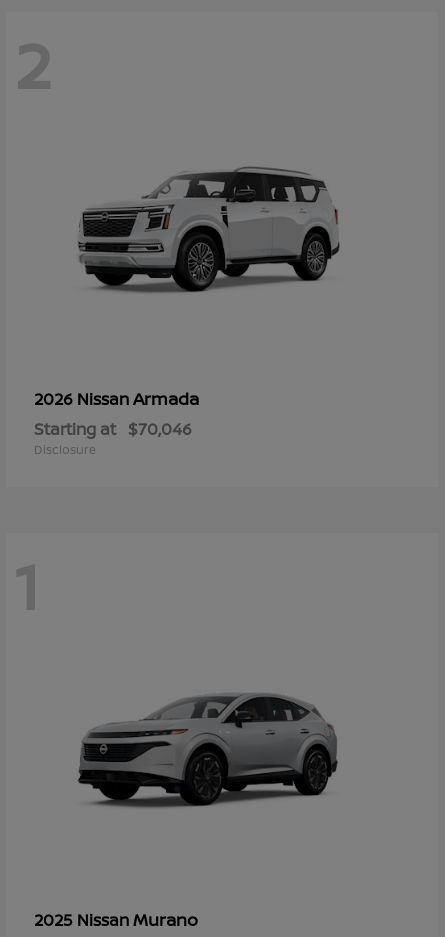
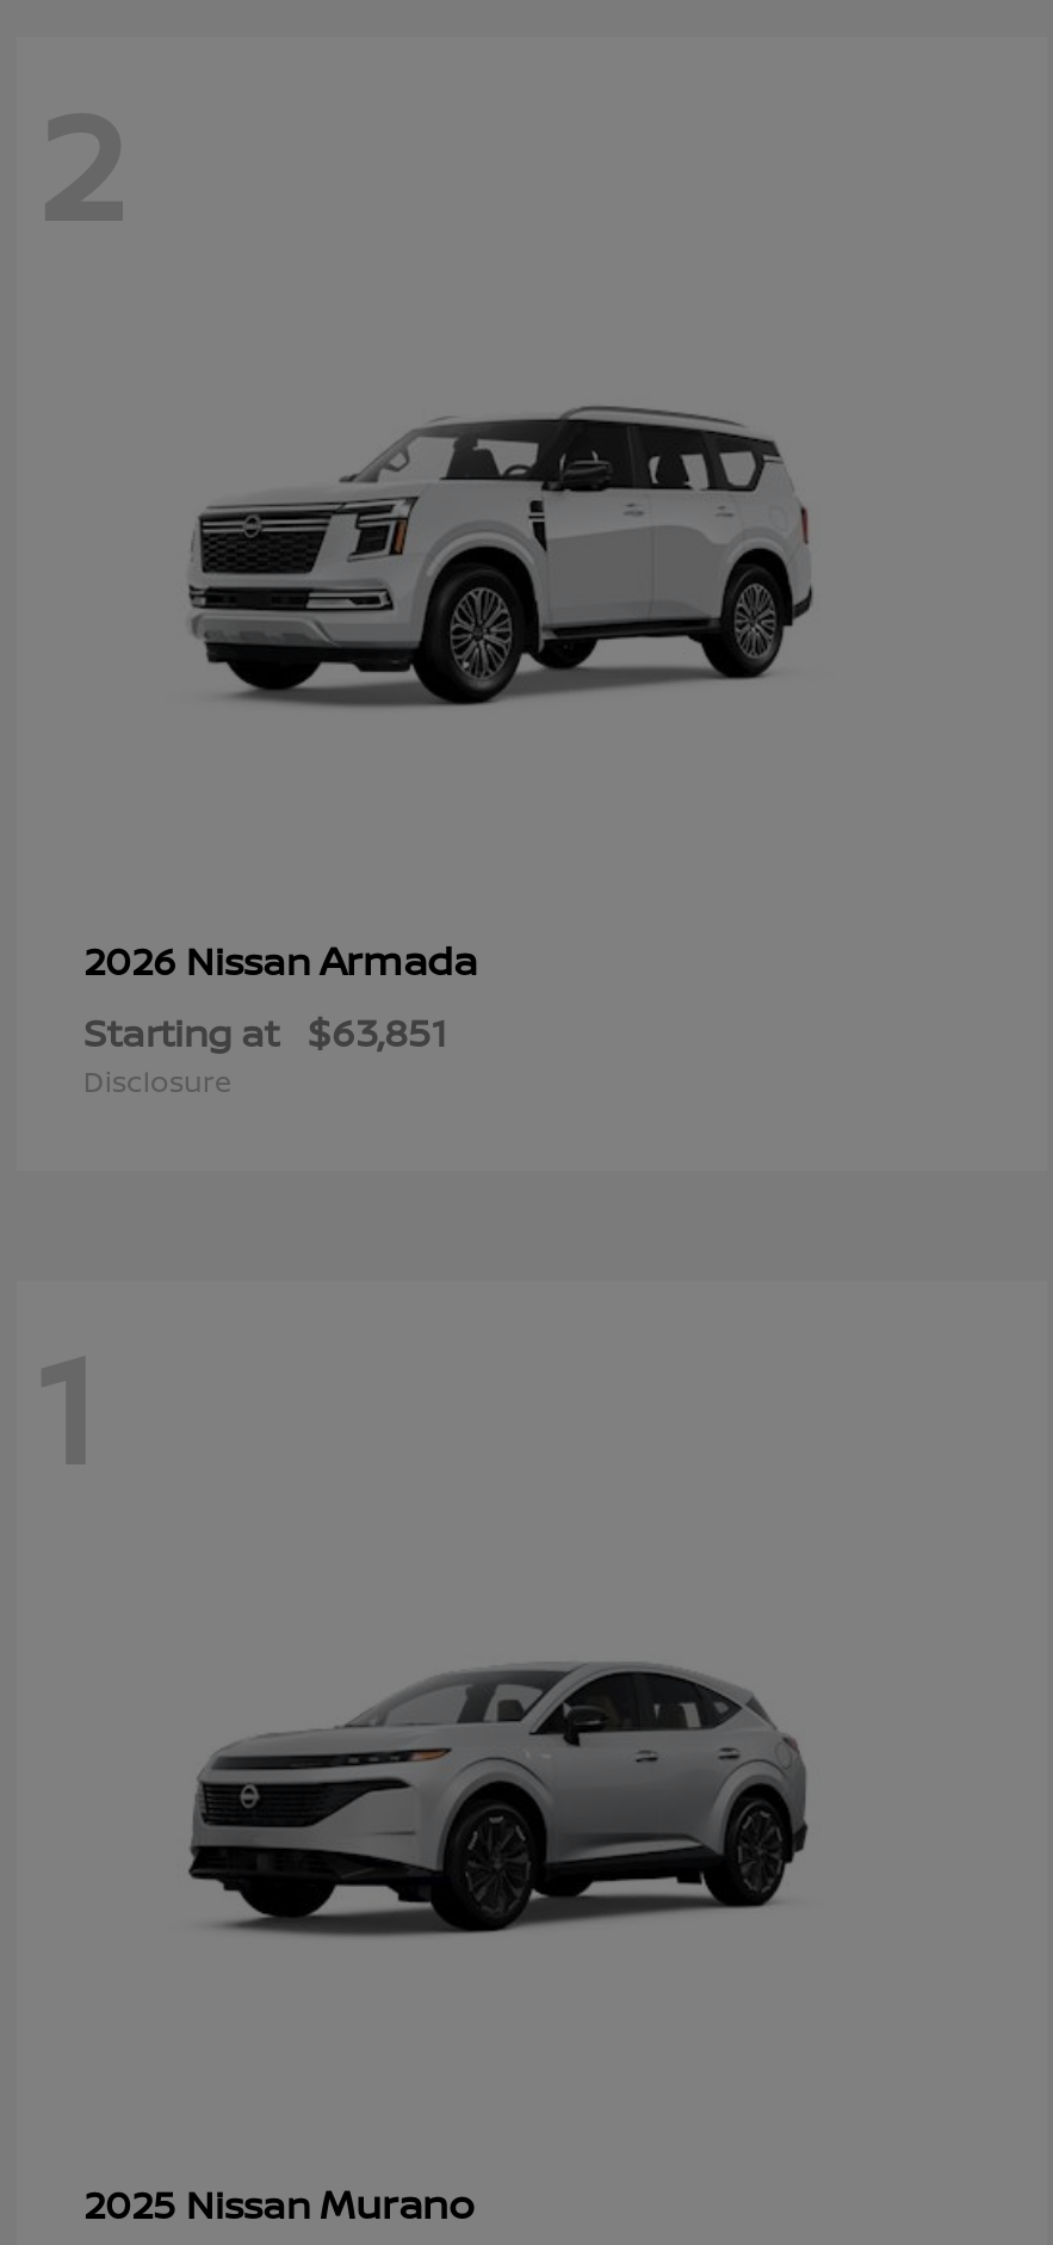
- Starting at $70,046
+ Starting at $63,851
